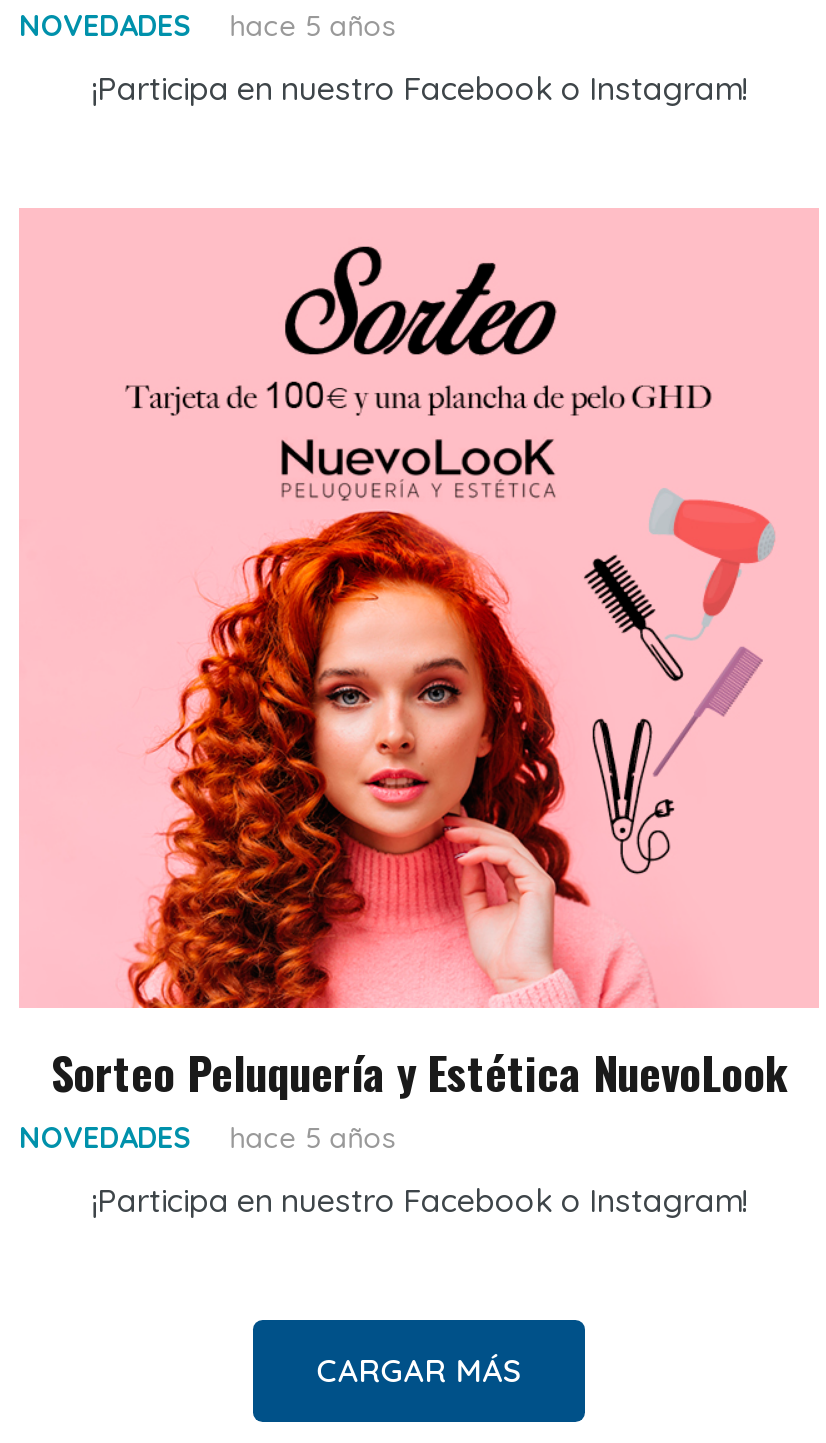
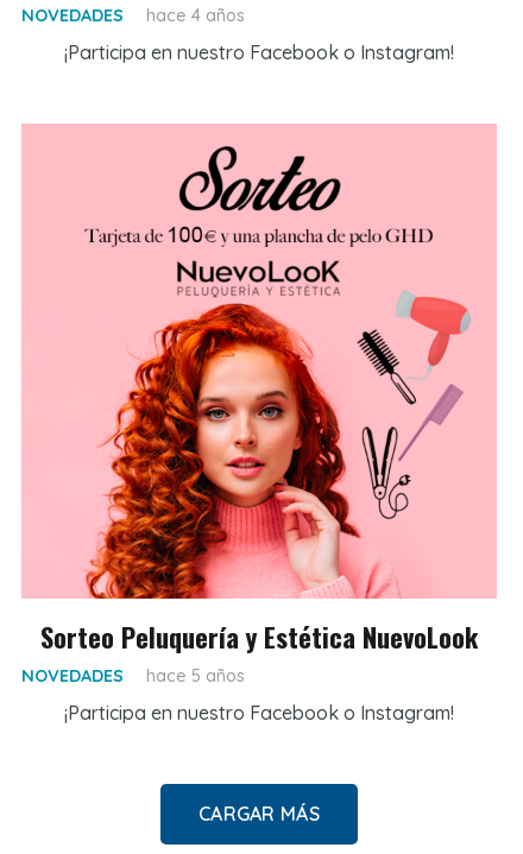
- NOVEDADES hace 5 años
+ NOVEDADES hace 4 años
